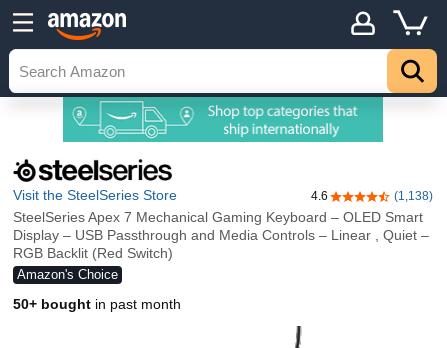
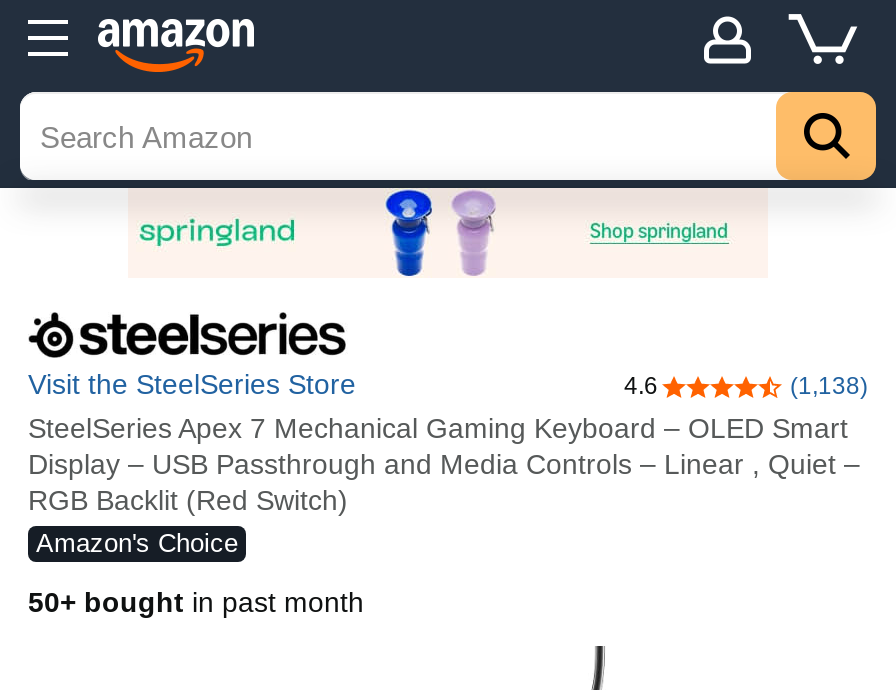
- [image]
+ [image]
